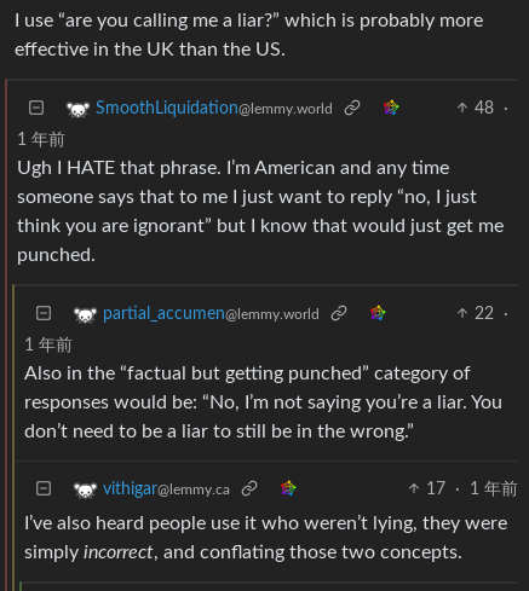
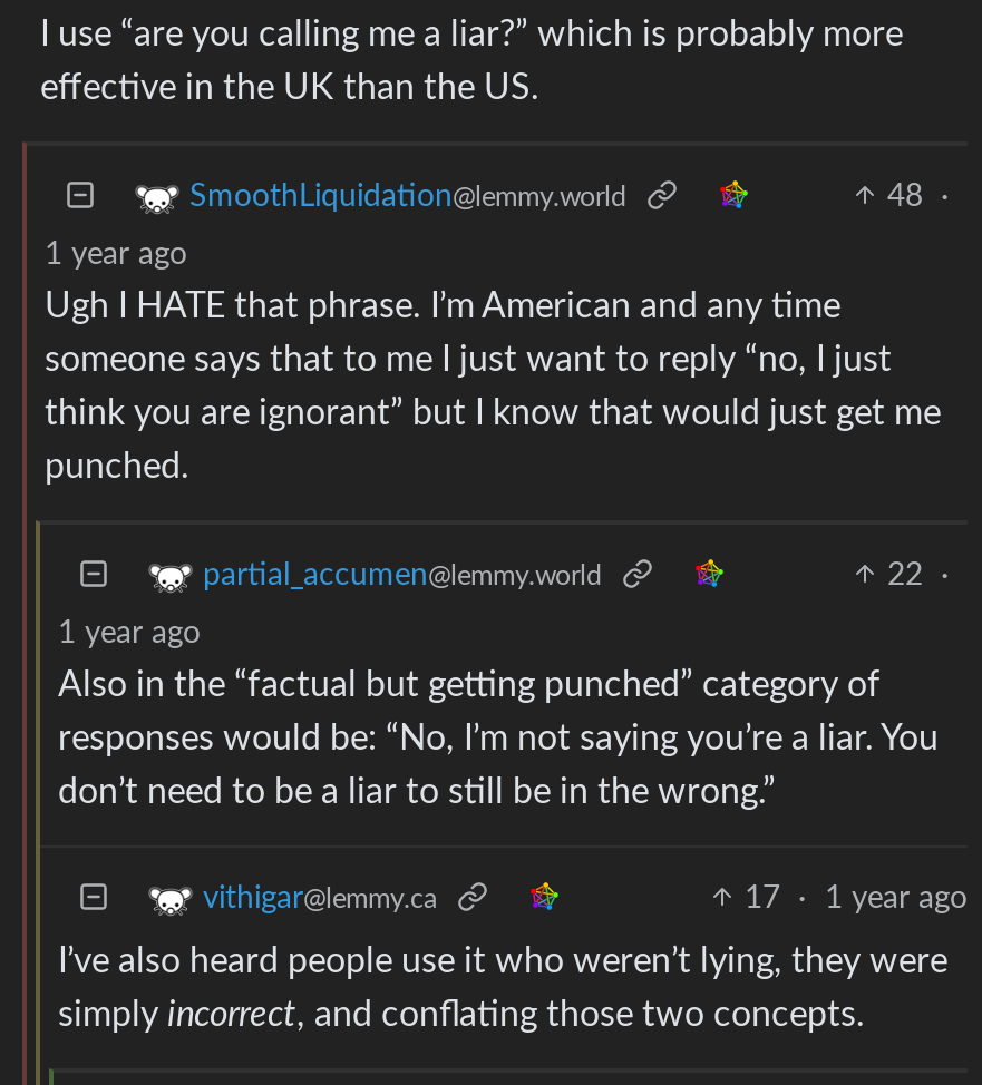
- 1 年前
+ 1 year ago

- 1 年前
+ 1 year ago

- 17 · 1 年前
+ 17 · 1 year ago
